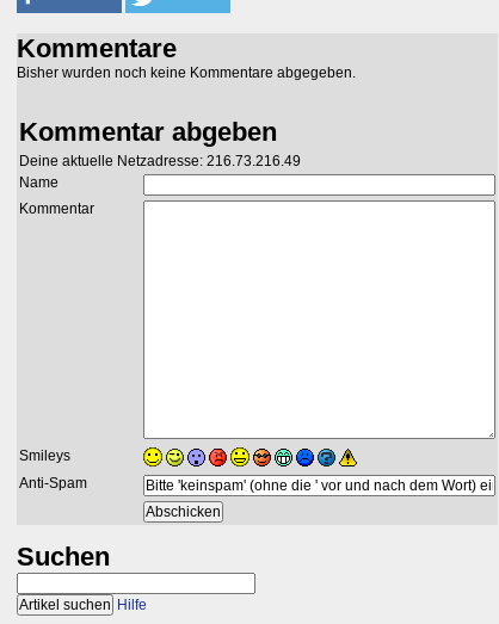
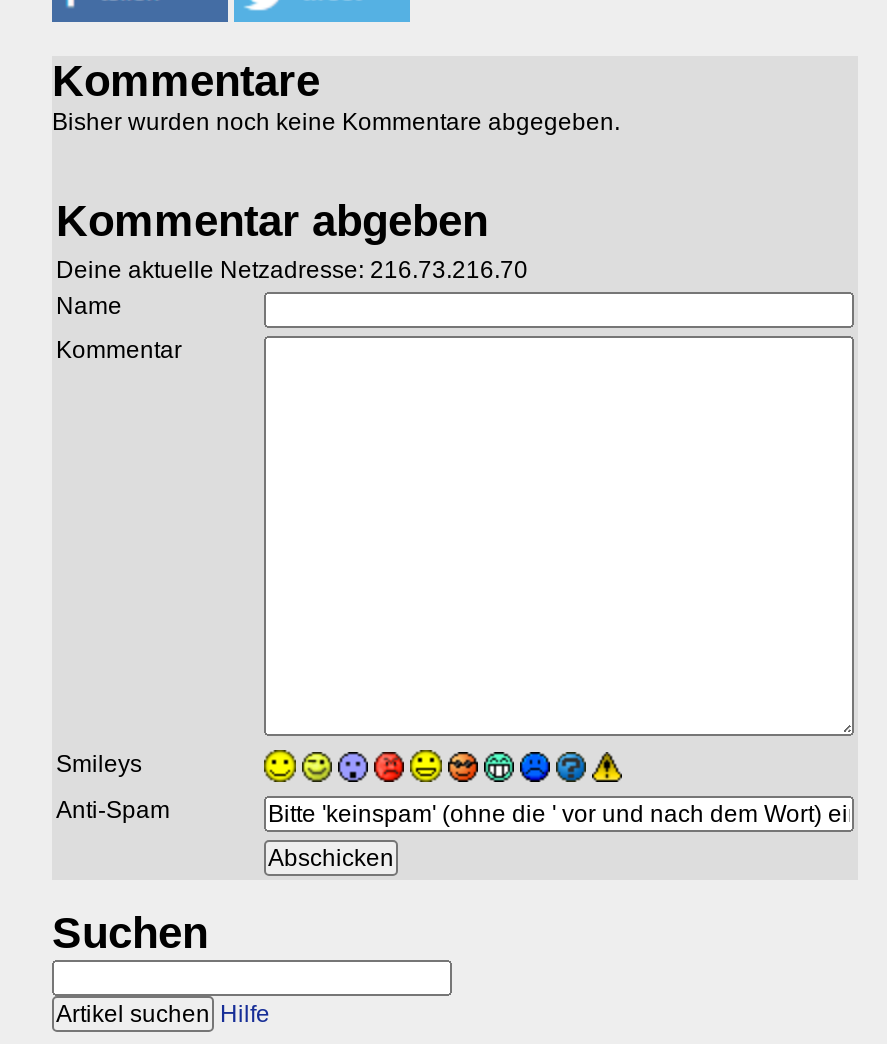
- Deine aktuelle Netzadresse: 216.73.216.49
+ Deine aktuelle Netzadresse: 216.73.216.70
